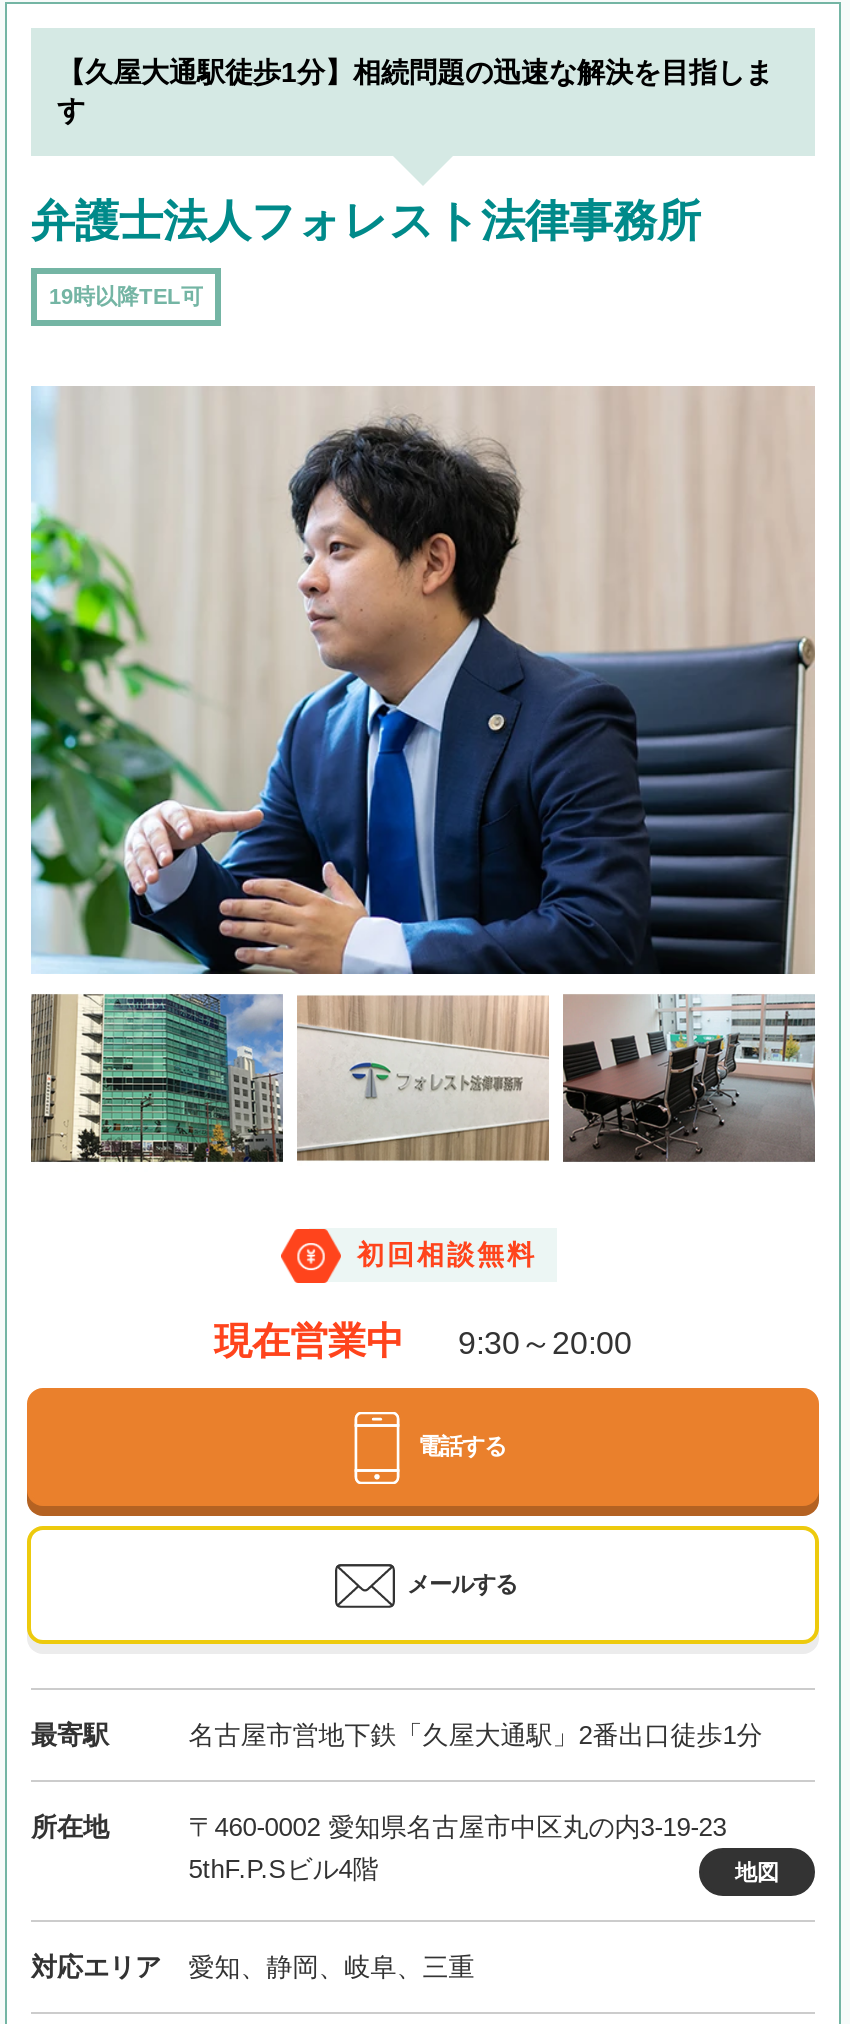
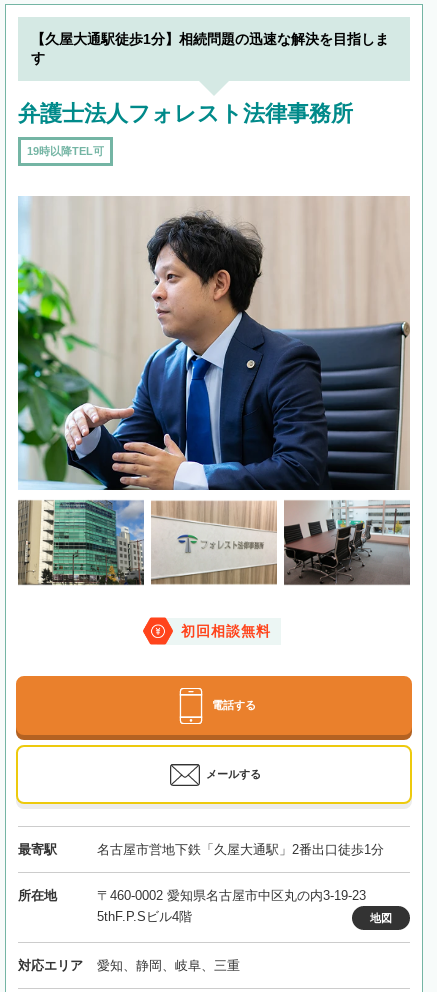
- 現在営業中
- 9:30～20:00
